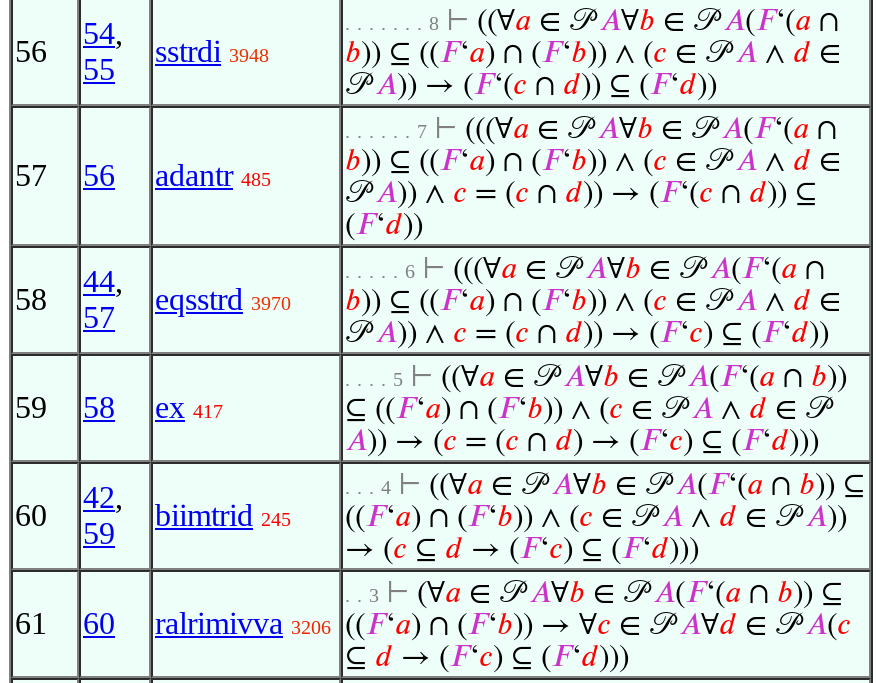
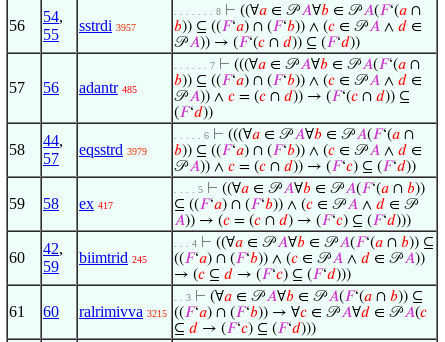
- sstrdi 3948
+ sstrdi 3957

- eqsstrd 3970
+ eqsstrd 3979

- ralrimivva 3206
+ ralrimivva 3215
